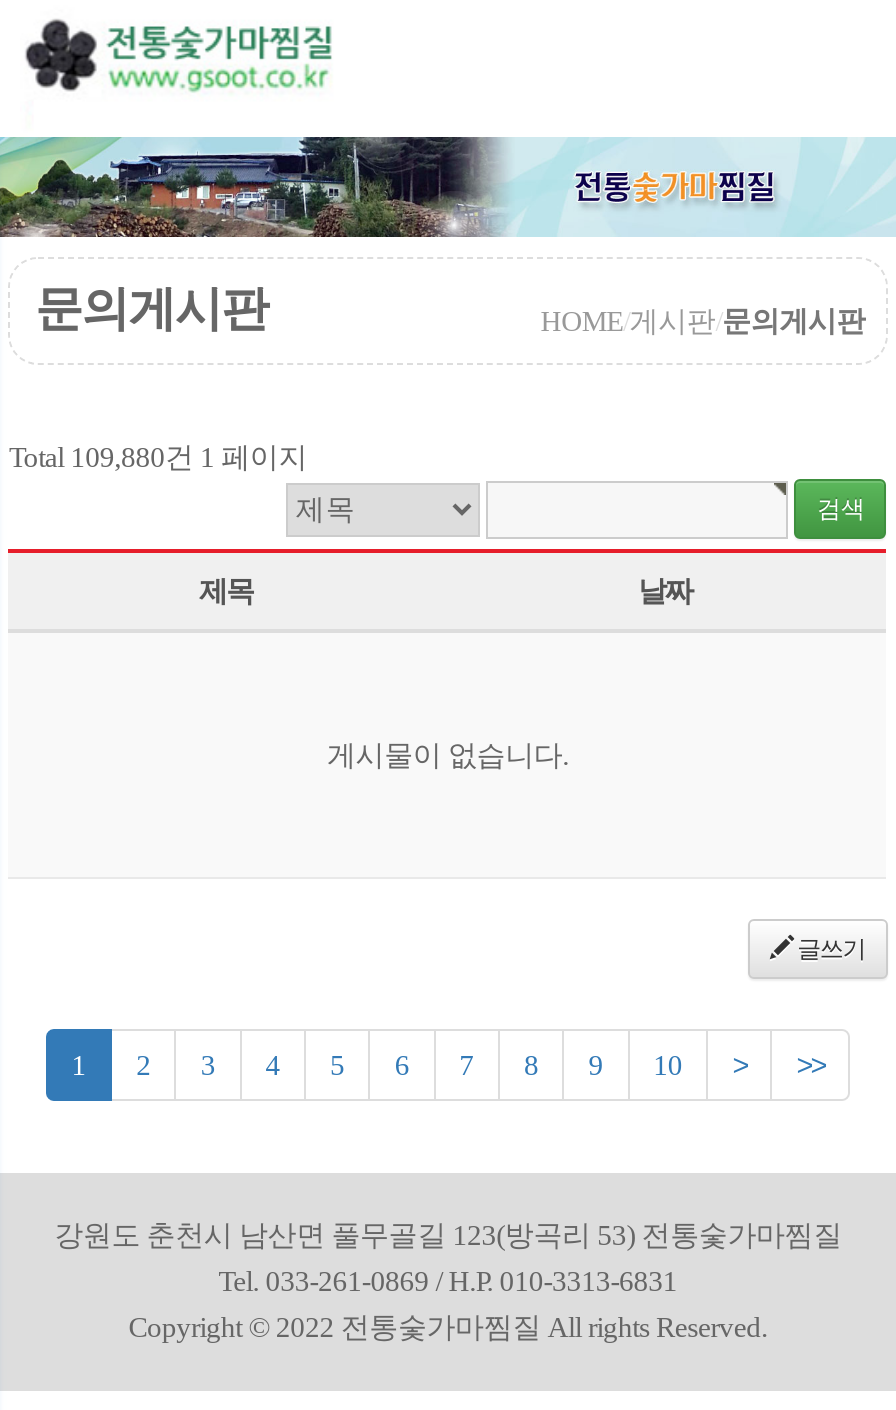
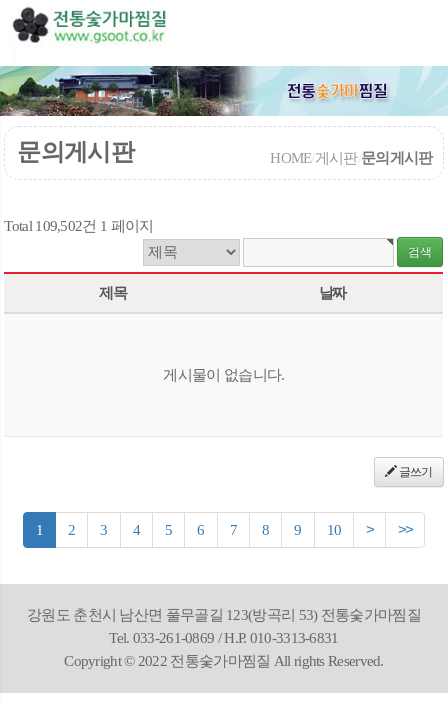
- Total 109,880건 1 페이지
+ Total 109,502건 1 페이지
